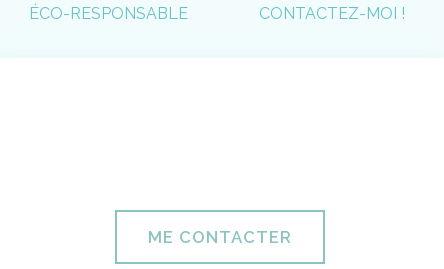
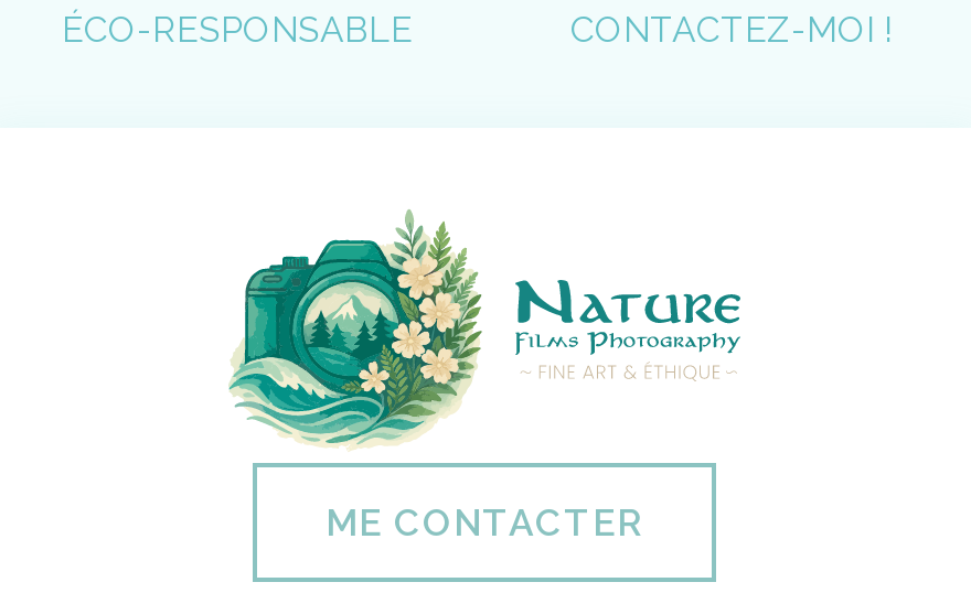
+ [image]

+ [image]
